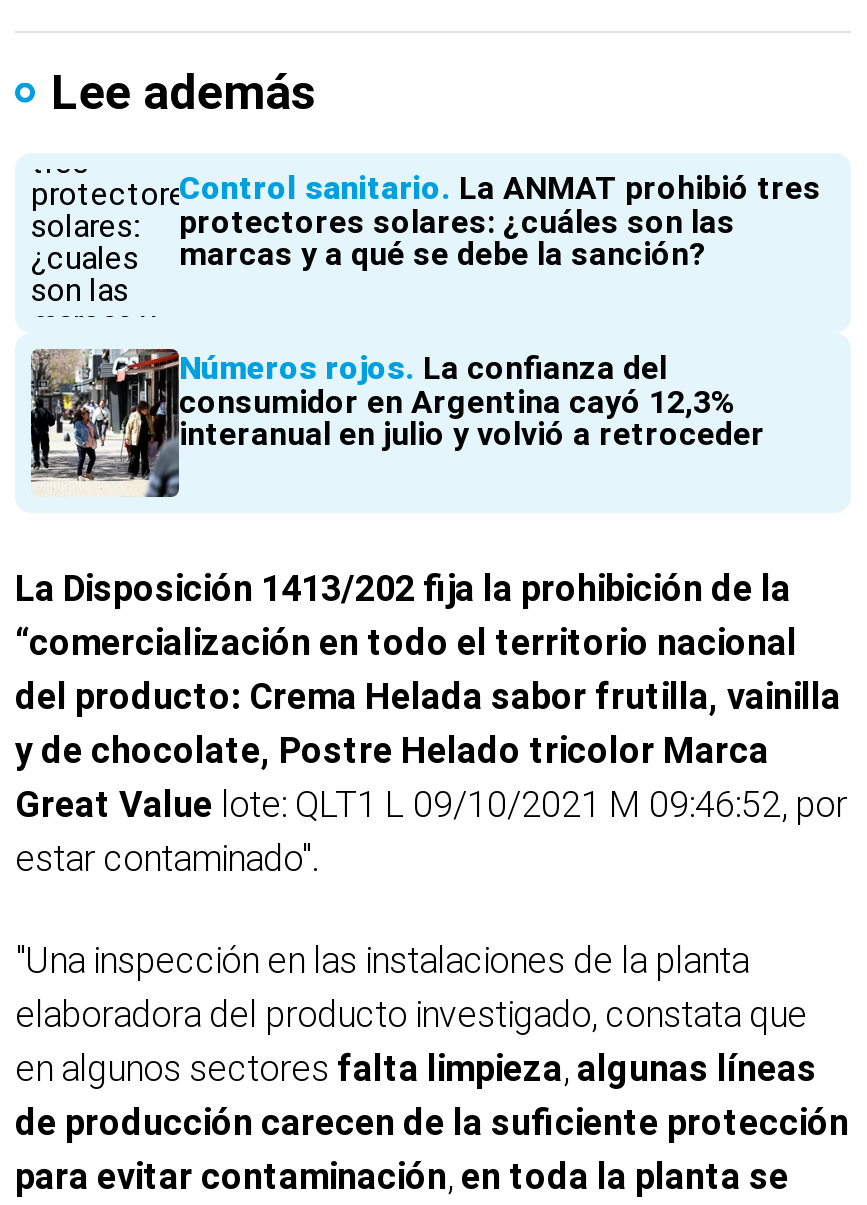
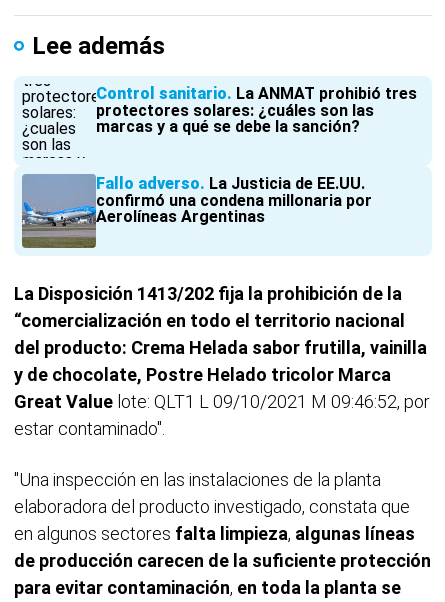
- [image]
- Números rojos La confianza del
- consumidor en Argentina cayó 12,3%
- interanual en julio y volvió a retroceder
+ [image]
+ Fallo adverso La Justicia de EE.UU.
+ confirmó una condena millonaria por
+ Aerolíneas Argentinas
